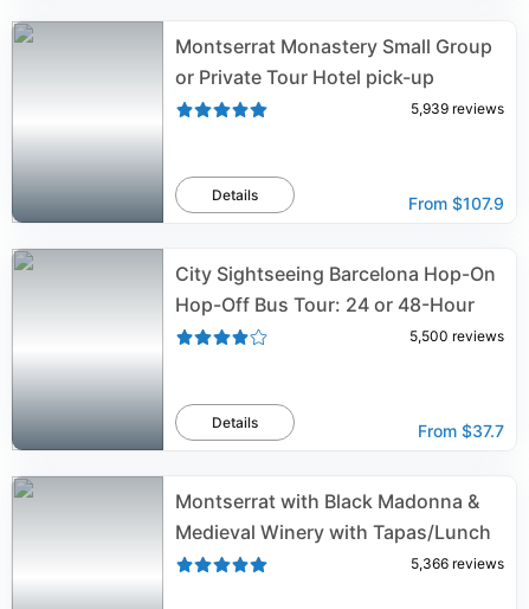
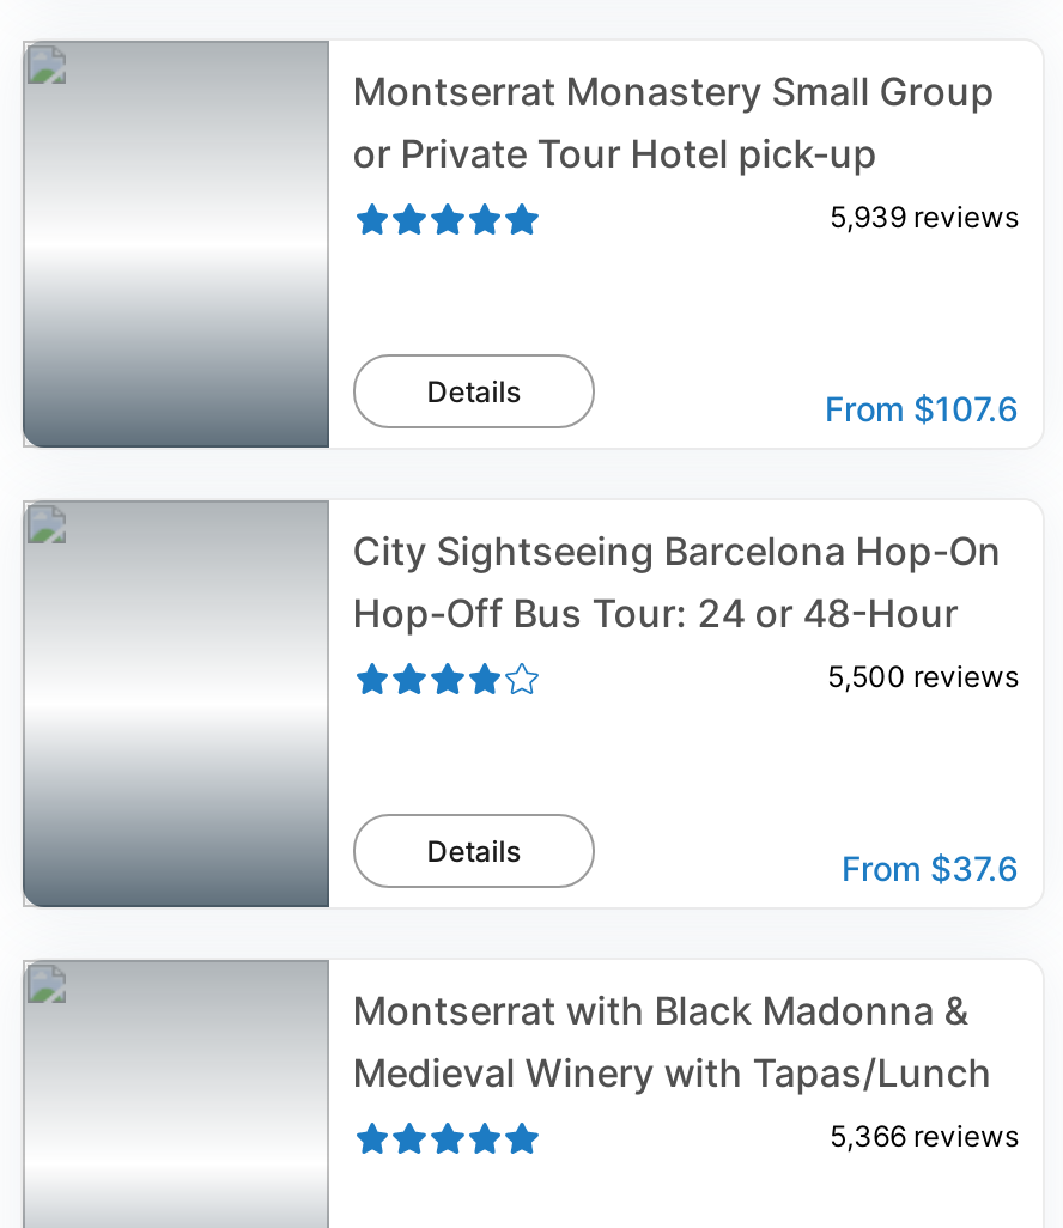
- From $107.9
+ From $107.6

- From $37.7
+ From $37.6
